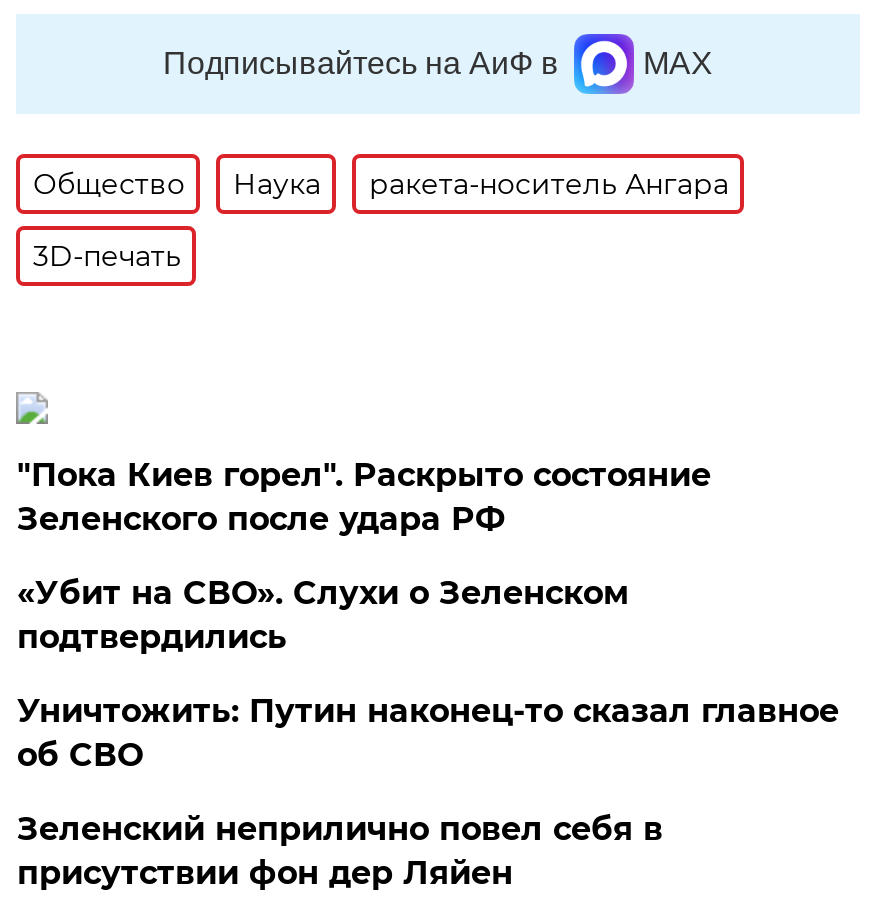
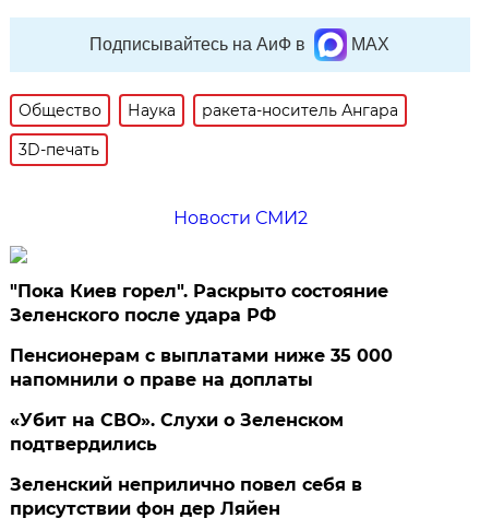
+ Новости СМИ2

+ Пенсионерам с выплатами ниже 35 000
+ напомнили о праве на доплаты

moved down: «Убит на СВО». Слухи о Зеленском | подтвердились

- Уничтожить: Путин наконец-то сказал главное
- об СВО
